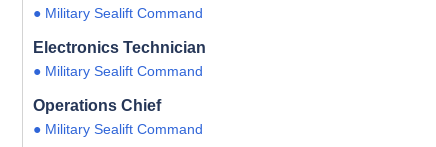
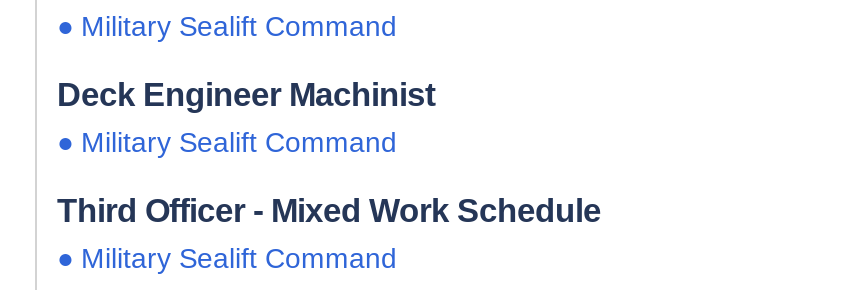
- Electronics Technician
+ Deck Engineer Machinist

- Operations Chief
+ Third Officer - Mixed Work Schedule
